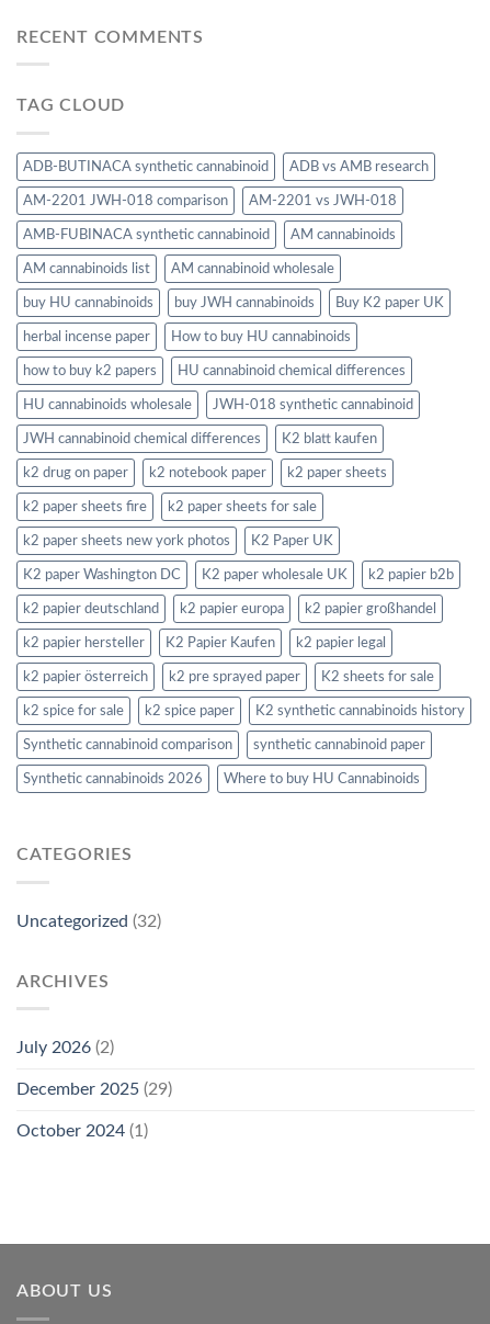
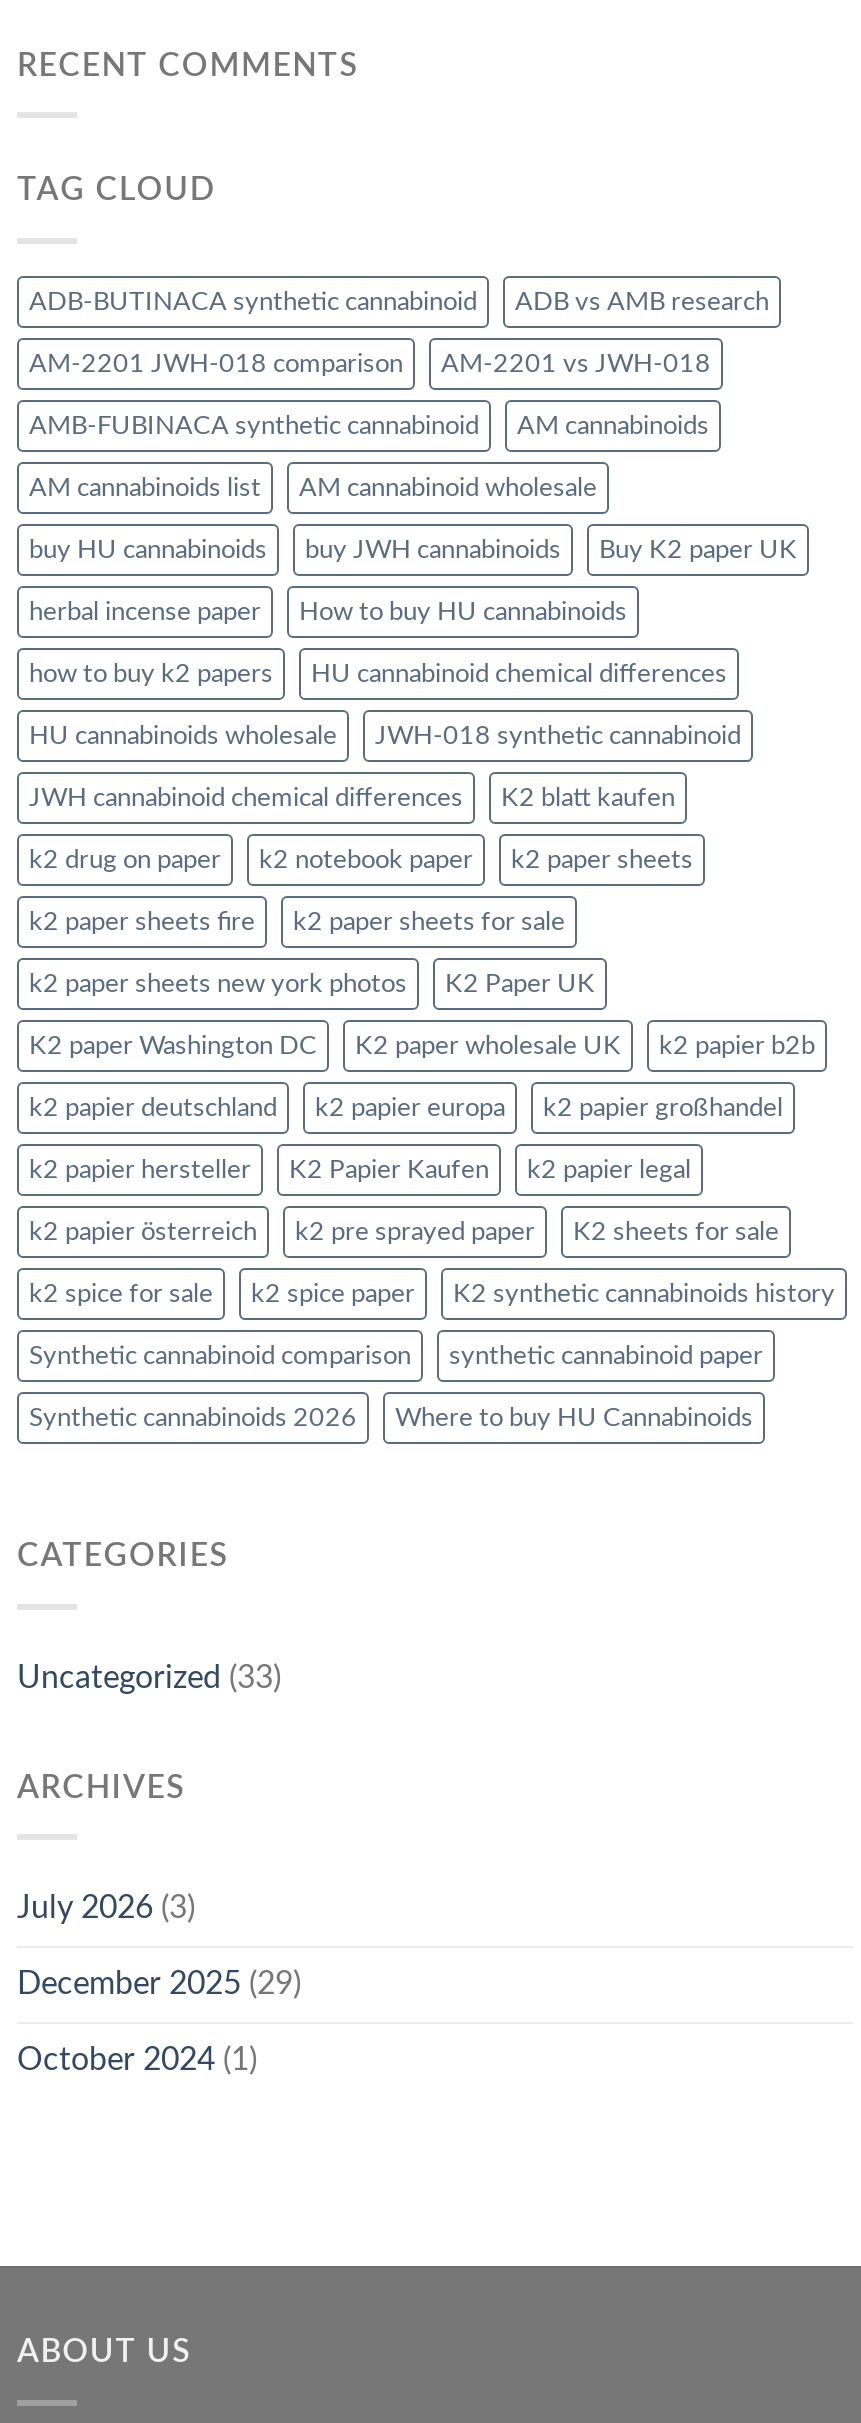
- Uncategorized (32)
+ Uncategorized (33)

- July 2026 (2)
+ July 2026 (3)
